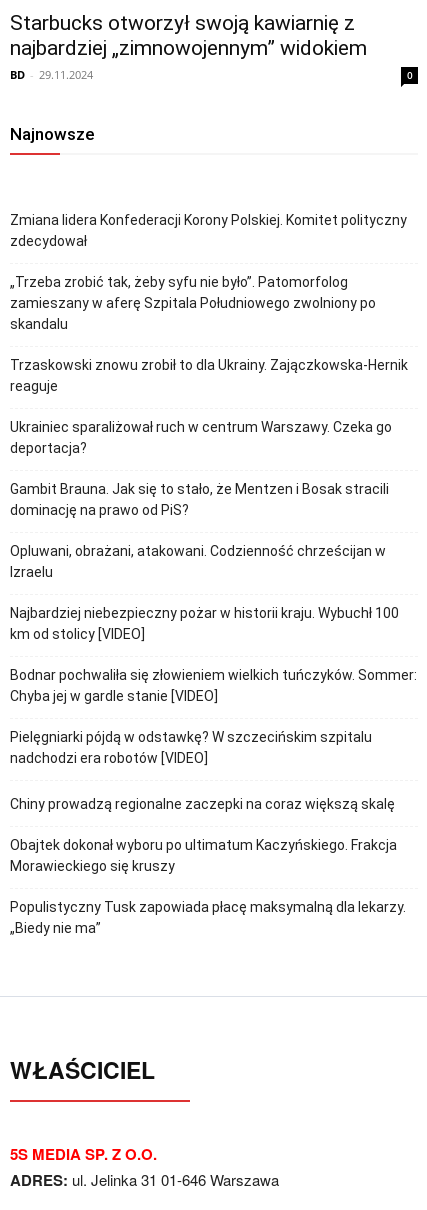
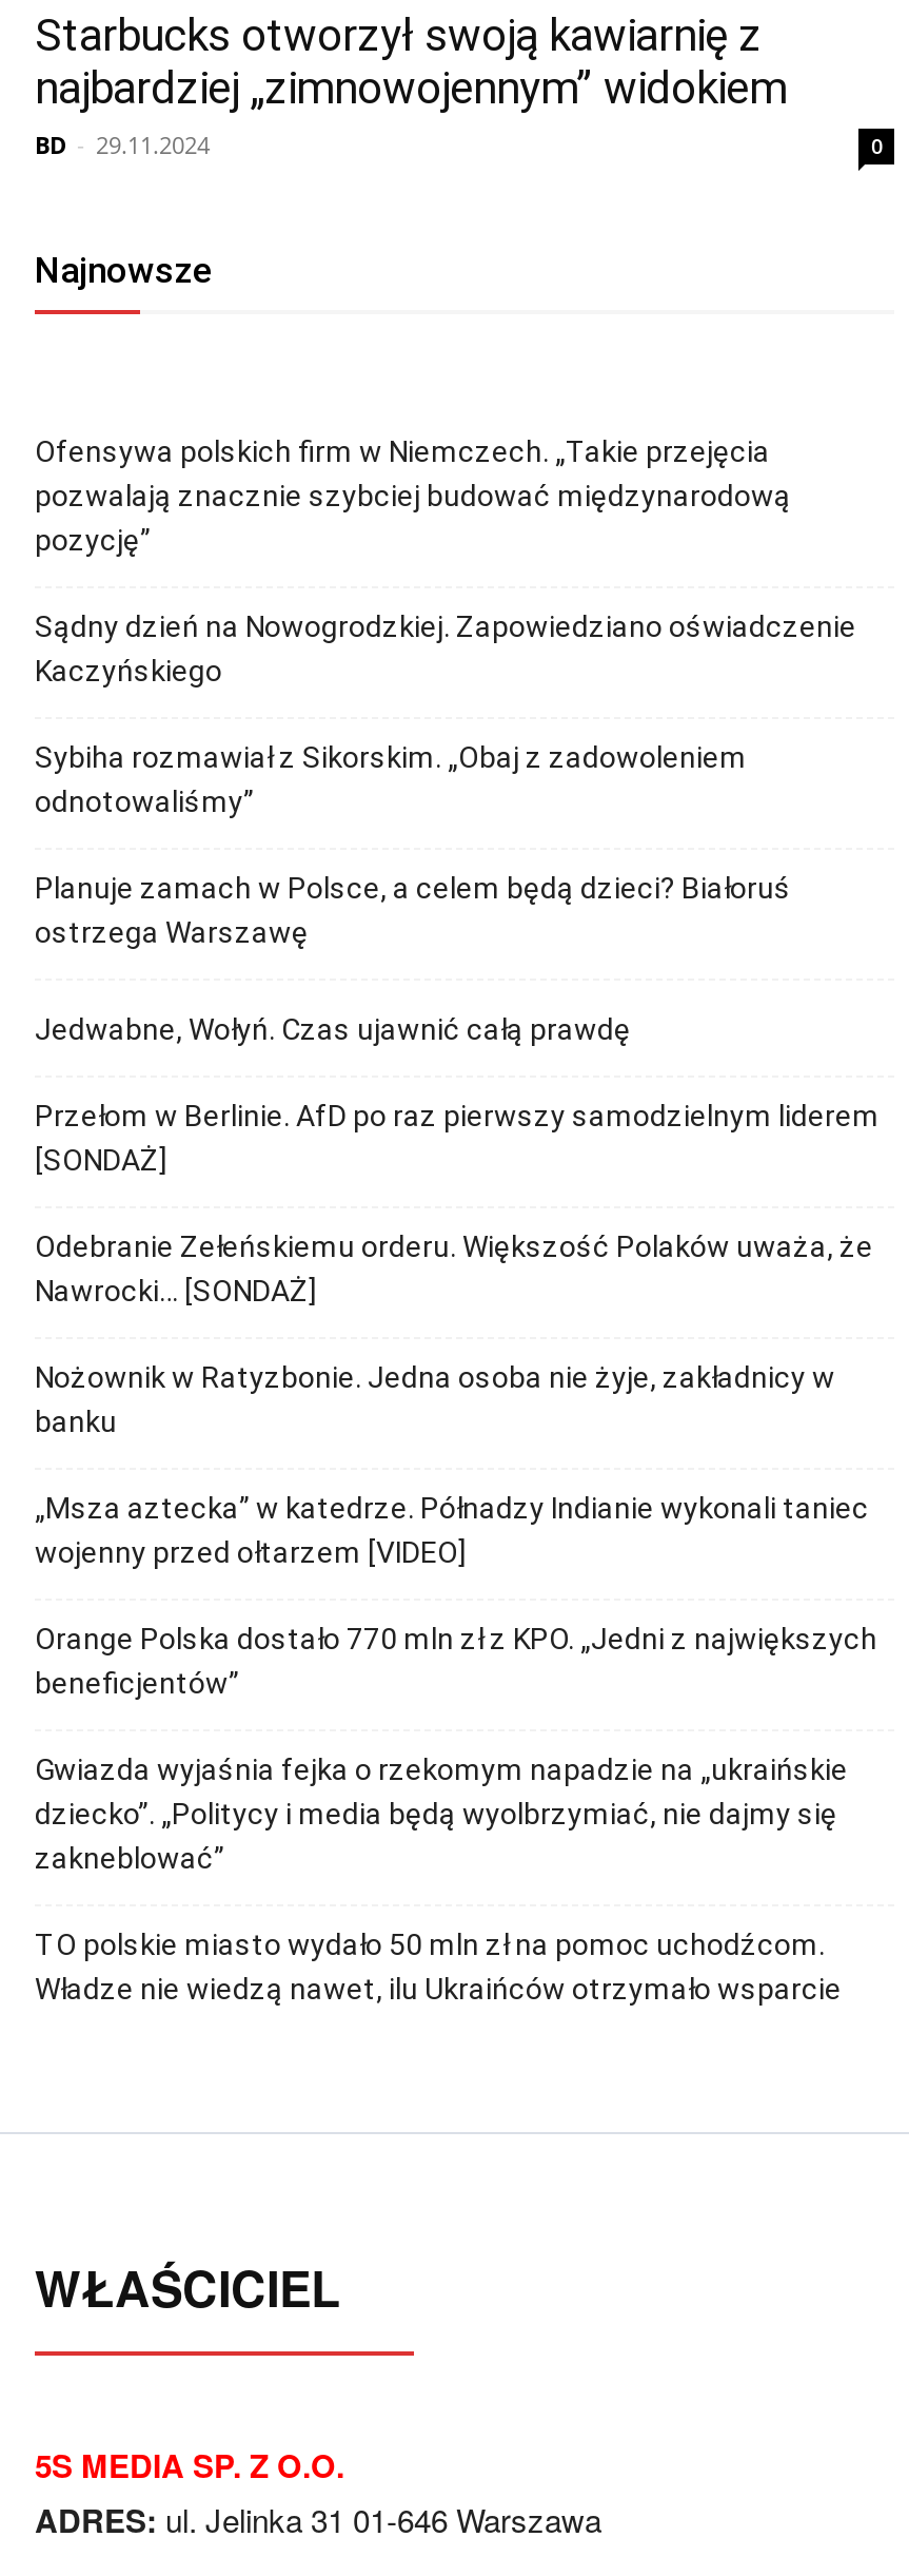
- Zmiana lidera Konfederacji Korony Polskiej. Komitet polityczny
- zdecydował
+ Ofensywa polskich firm w Niemczech. „Takie przejęcia
+ pozwalają znacznie szybciej budować międzynarodową
+ pozycję”

- „Trzeba zrobić tak, żeby syfu nie było”. Patomorfolog
- zamieszany w aferę Szpitala Południowego zwolniony po
- skandalu
+ Sądny dzień na Nowogrodzkiej. Zapowiedziano oświadczenie
+ Kaczyńskiego

- Trzaskowski znowu zrobił to dla Ukrainy. Zajączkowska-Hernik
- reaguje
+ Sybiha rozmawiał z Sikorskim. „Obaj z zadowoleniem
+ odnotowaliśmy”

- Ukrainiec sparaliżował ruch w centrum Warszawy. Czeka go
- deportacja?
+ Planuje zamach w Polsce, a celem będą dzieci? Białoruś
+ ostrzega Warszawę

- Gambit Brauna. Jak się to stało, że Mentzen i Bosak stracili
- dominację na prawo od PiS?
+ Jedwabne, Wołyń. Czas ujawnić całą prawdę

- Opluwani, obrażani, atakowani. Codzienność chrześcijan w
- Izraelu
+ Przełom w Berlinie. AfD po raz pierwszy samodzielnym liderem
+ [SONDAŻ]

- Najbardziej niebezpieczny pożar w historii kraju. Wybuchł 100
- km od stolicy [VIDEO]
+ Odebranie Zełeńskiemu orderu. Większość Polaków uważa, że
+ Nawrocki… [SONDAŻ]

- Bodnar pochwaliła się złowieniem wielkich tuńczyków. Sommer:
- Chyba jej w gardle stanie [VIDEO]
+ Nożownik w Ratyzbonie. Jedna osoba nie żyje, zakładnicy w
+ banku

- Pielęgniarki pójdą w odstawkę? W szczecińskim szpitalu
- nadchodzi era robotów [VIDEO]
+ „Msza aztecka” w katedrze. Półnadzy Indianie wykonali taniec
+ wojenny przed ołtarzem [VIDEO]

- Chiny prowadzą regionalne zaczepki na coraz większą skalę
+ Orange Polska dostało 770 mln zł z KPO. „Jedni z największych
+ beneficjentów”

- Obajtek dokonał wyboru po ultimatum Kaczyńskiego. Frakcja
- Morawieckiego się kruszy
+ Gwiazda wyjaśnia fejka o rzekomym napadzie na „ukraińskie
+ dziecko”. „Politycy i media będą wyolbrzymiać, nie dajmy się
+ zakneblować”

- Populistyczny Tusk zapowiada płacę maksymalną dla lekarzy.
- „Biedy nie ma”
+ TO polskie miasto wydało 50 mln zł na pomoc uchodźcom.
+ Władze nie wiedzą nawet, ilu Ukraińców otrzymało wsparcie
